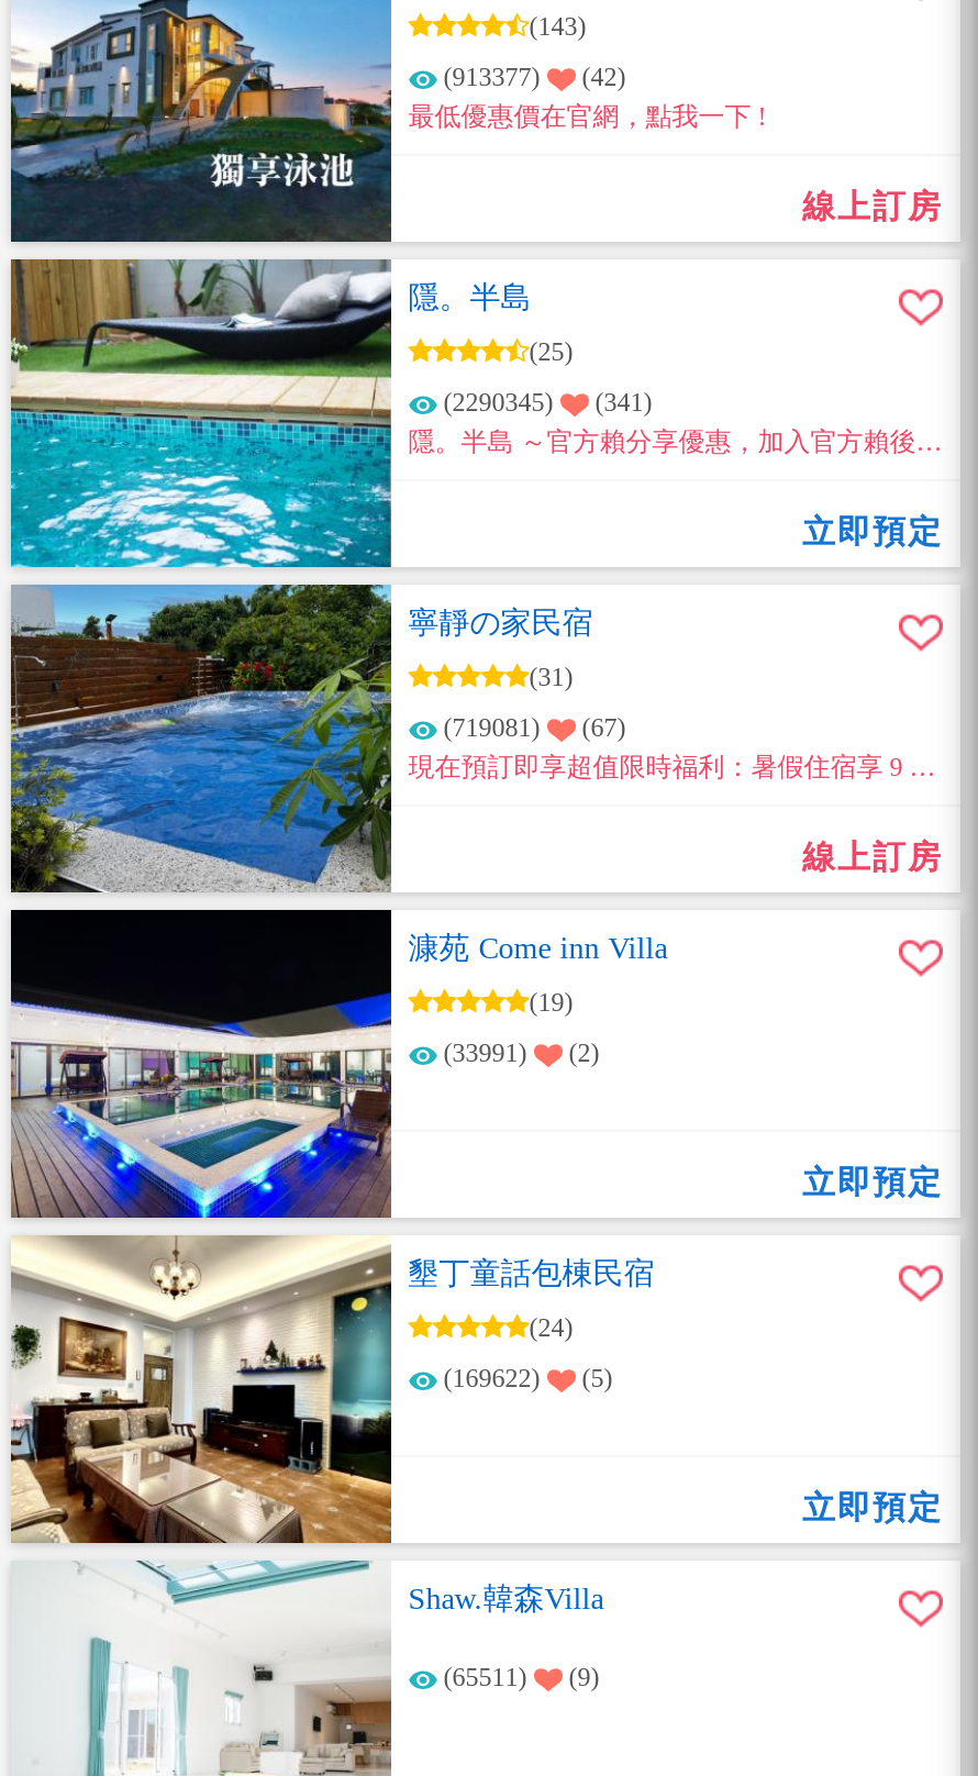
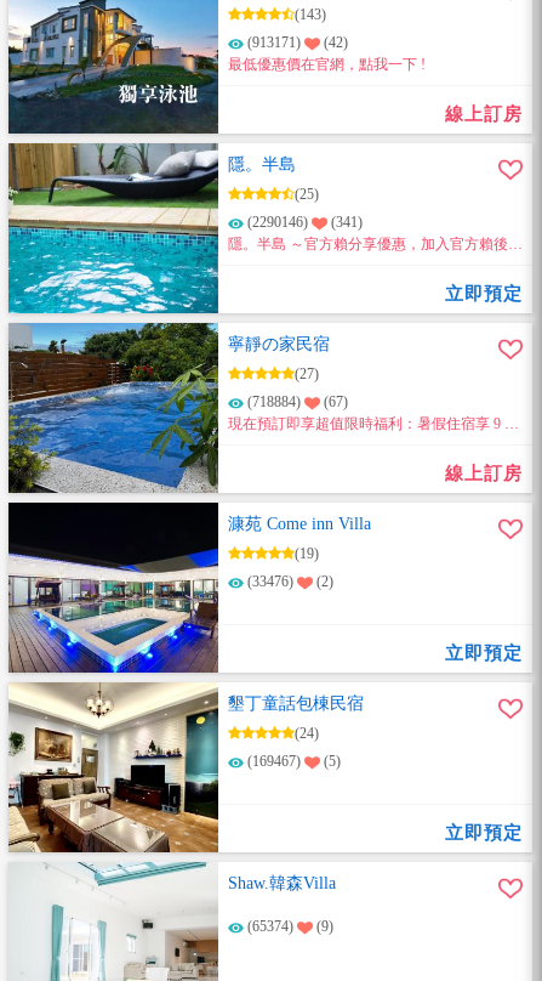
- (913377) (42)
+ (913171) (42)

- (2290345) (341)
+ (2290146) (341)

- (31)
+ (27)

- (719081) (67)
+ (718884) (67)

- (33991) (2)
+ (33476) (2)

- (169622) (5)
+ (169467) (5)

- (65511) (9)
+ (65374) (9)
